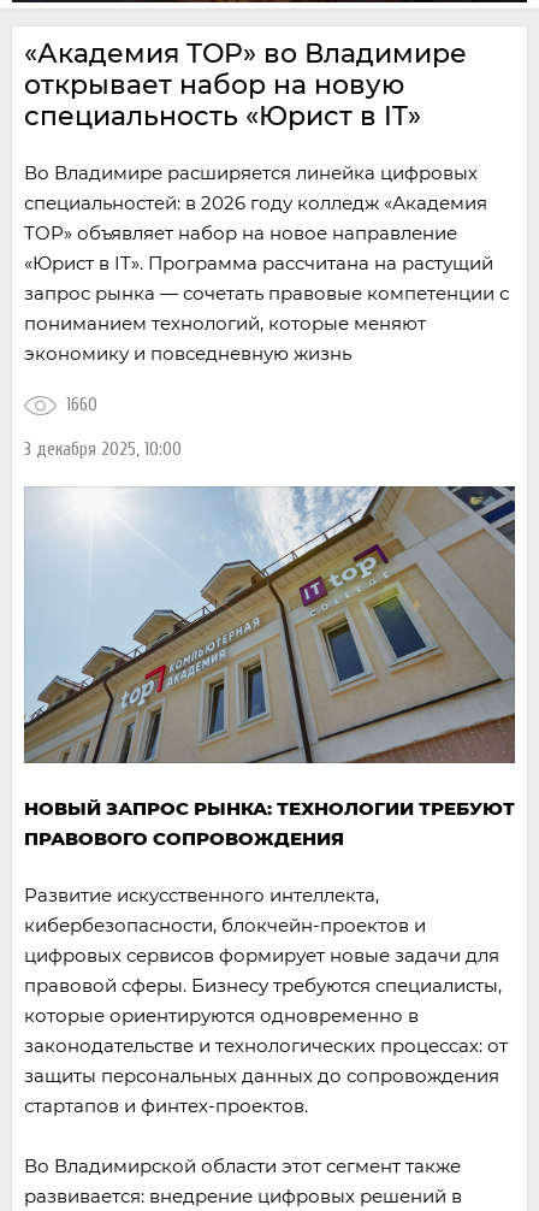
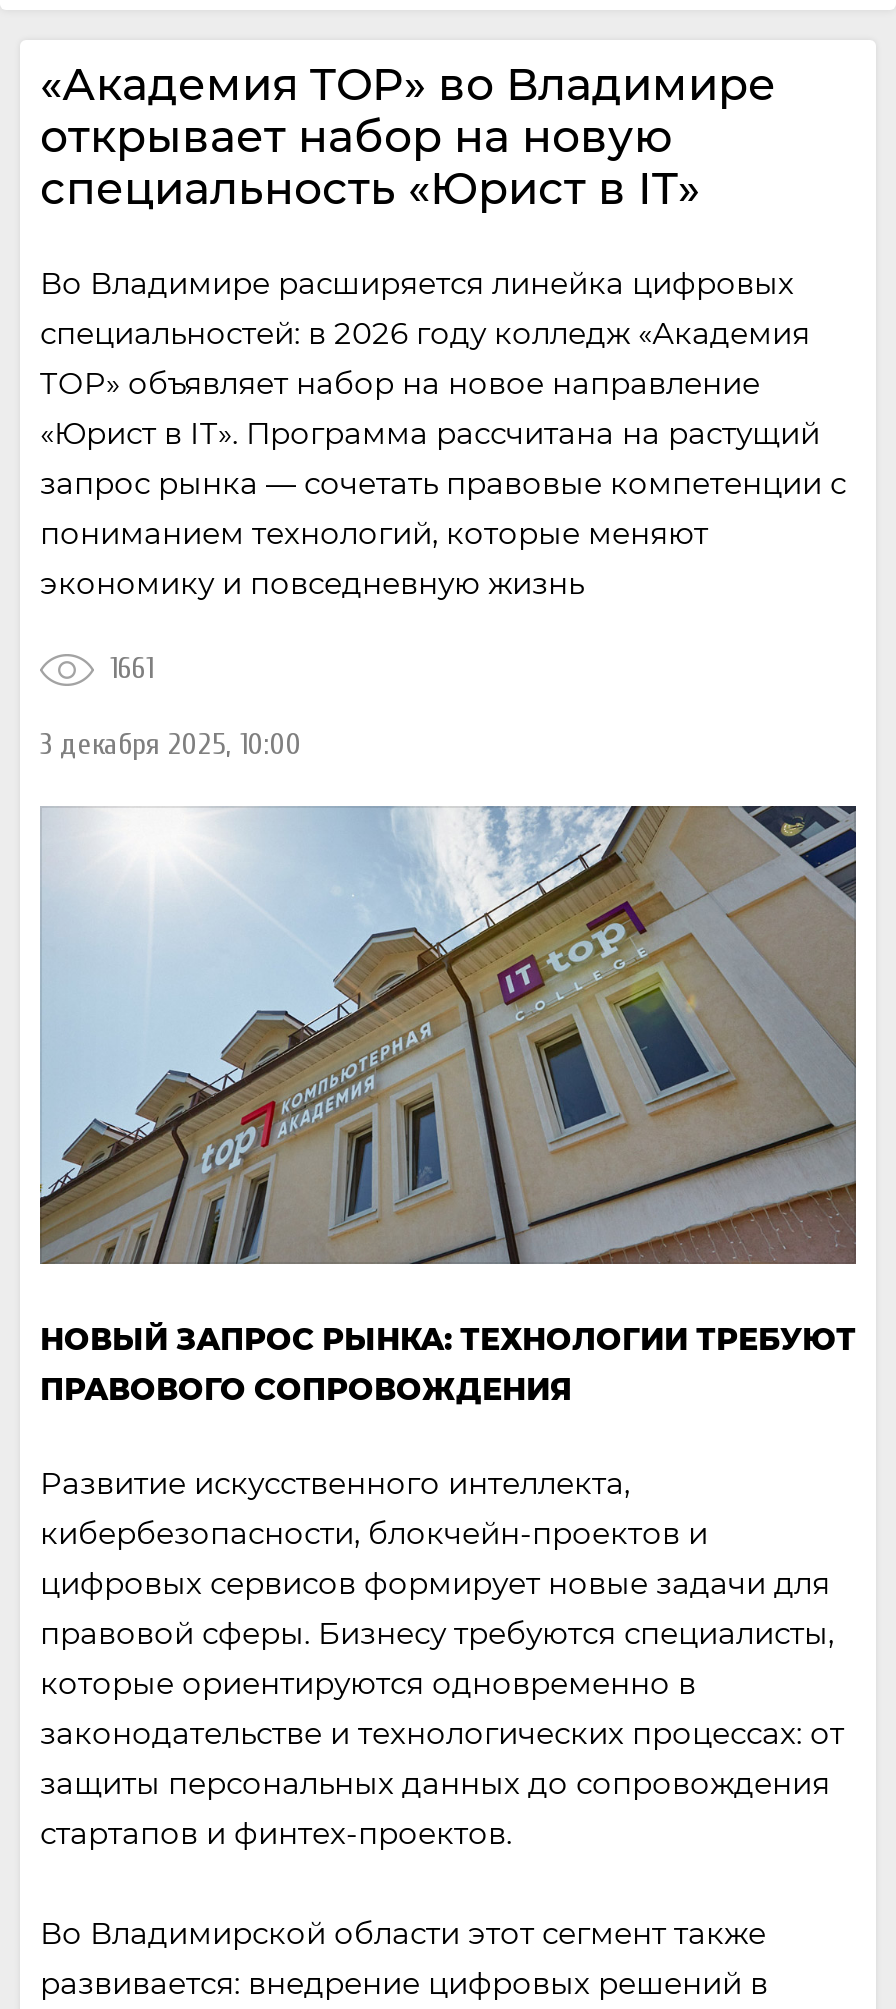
- 1660
+ 1661
